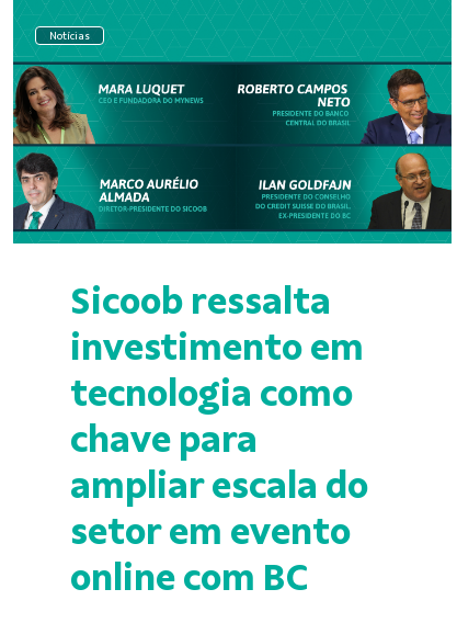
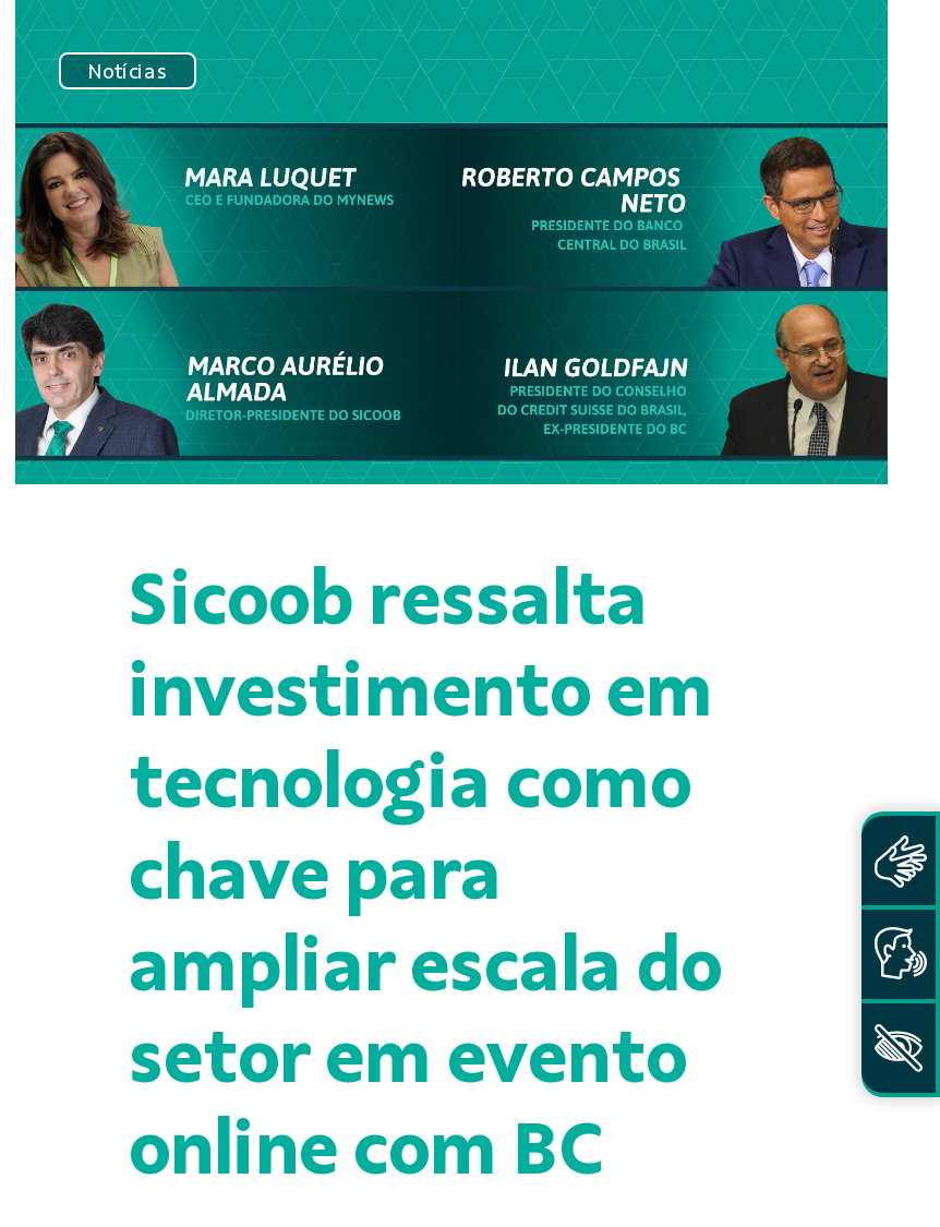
+ [image]
